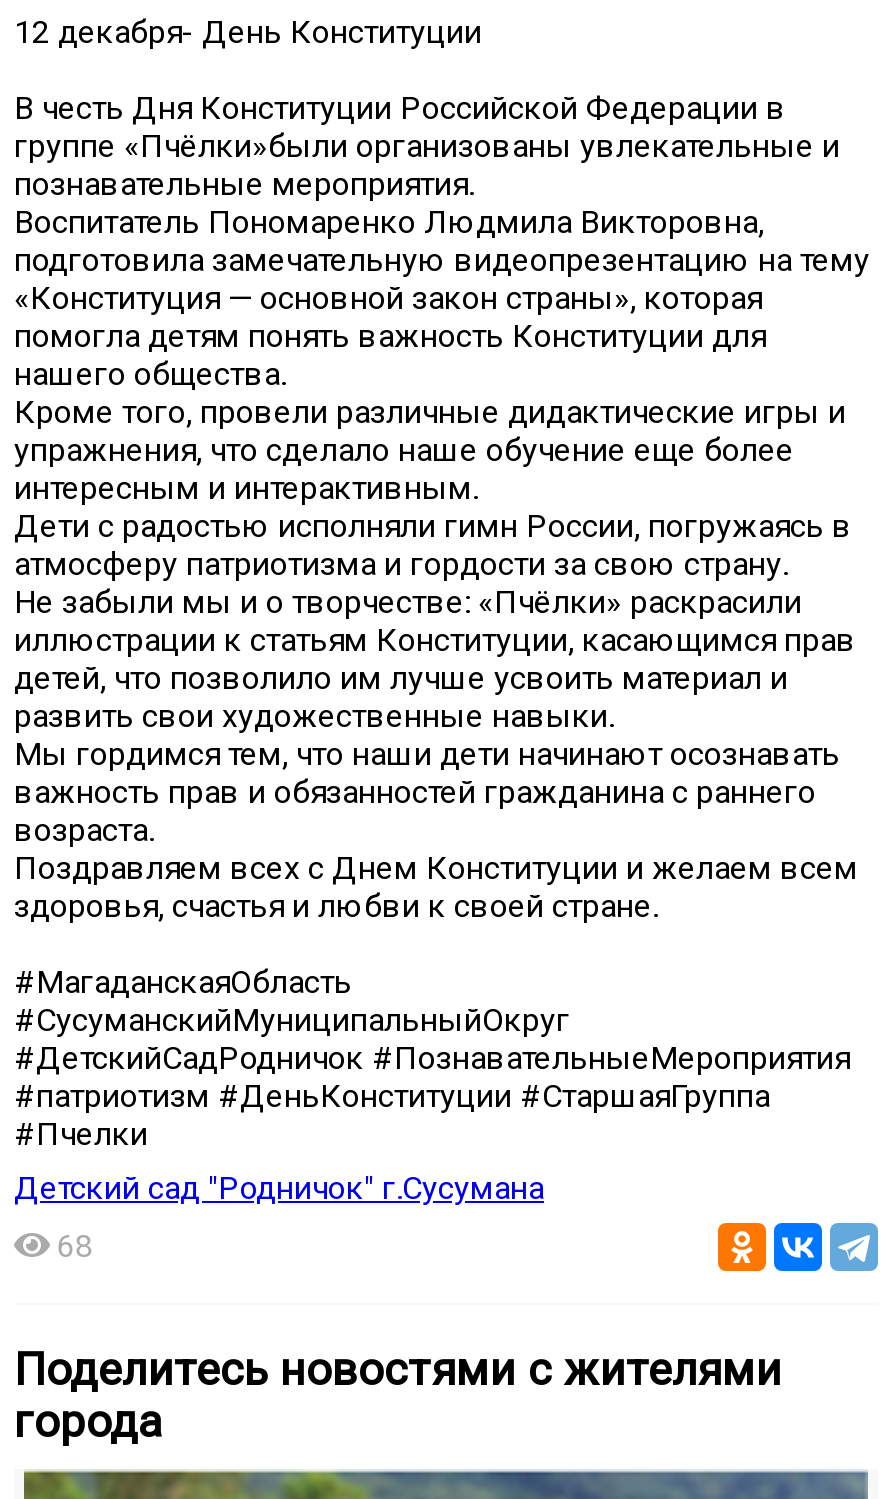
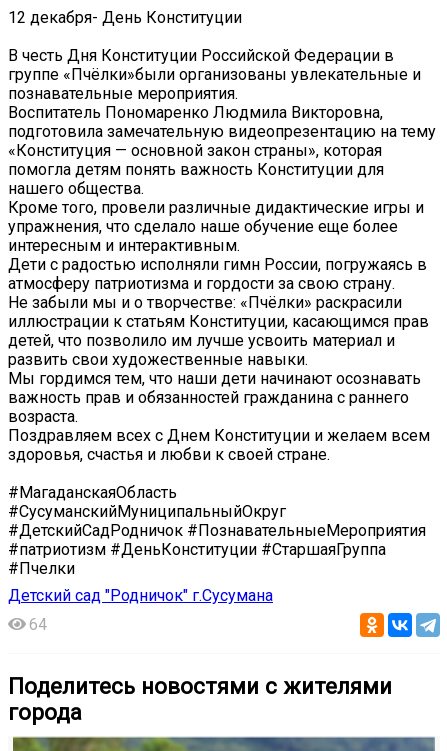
- 68
+ 64
